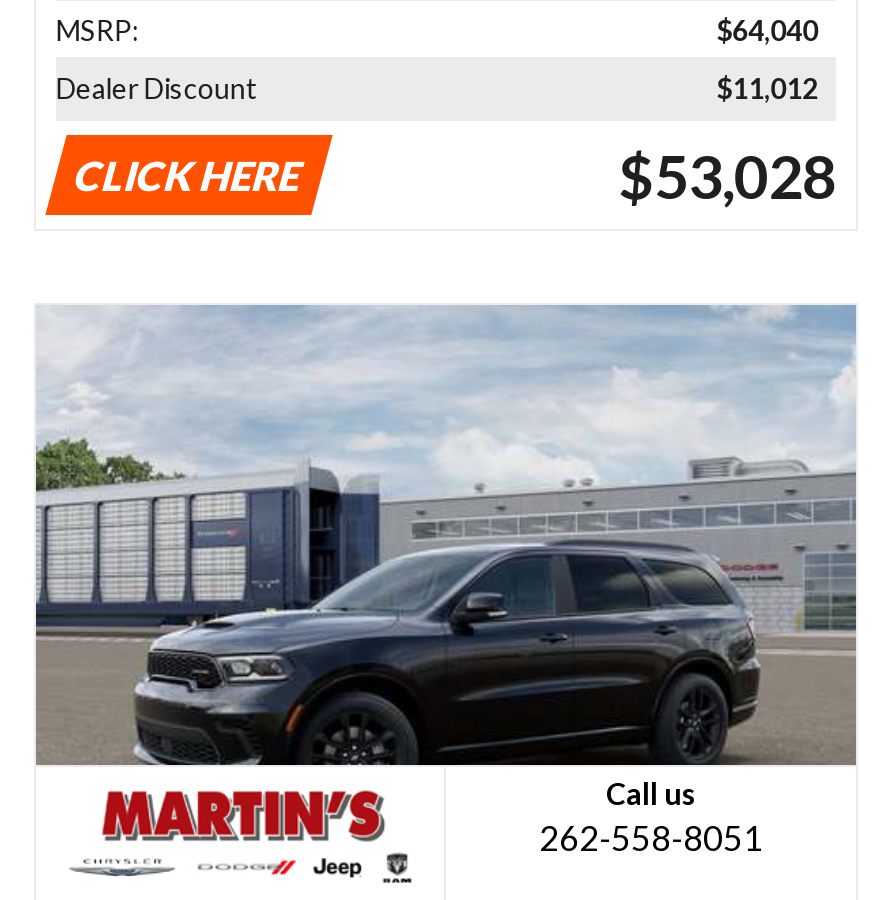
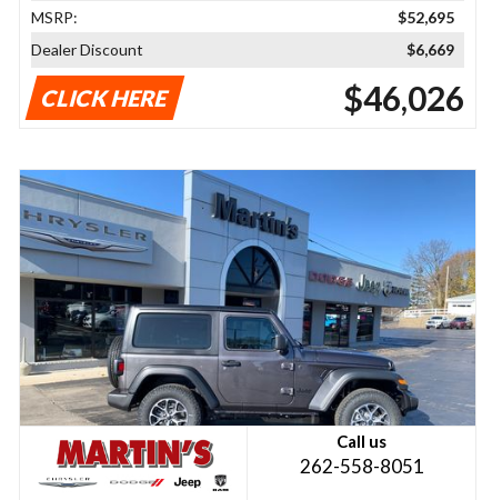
- $64,040
+ $52,695

- $11,012
+ $6,669

- $53,028
+ $46,026

- [image]
+ [image]
